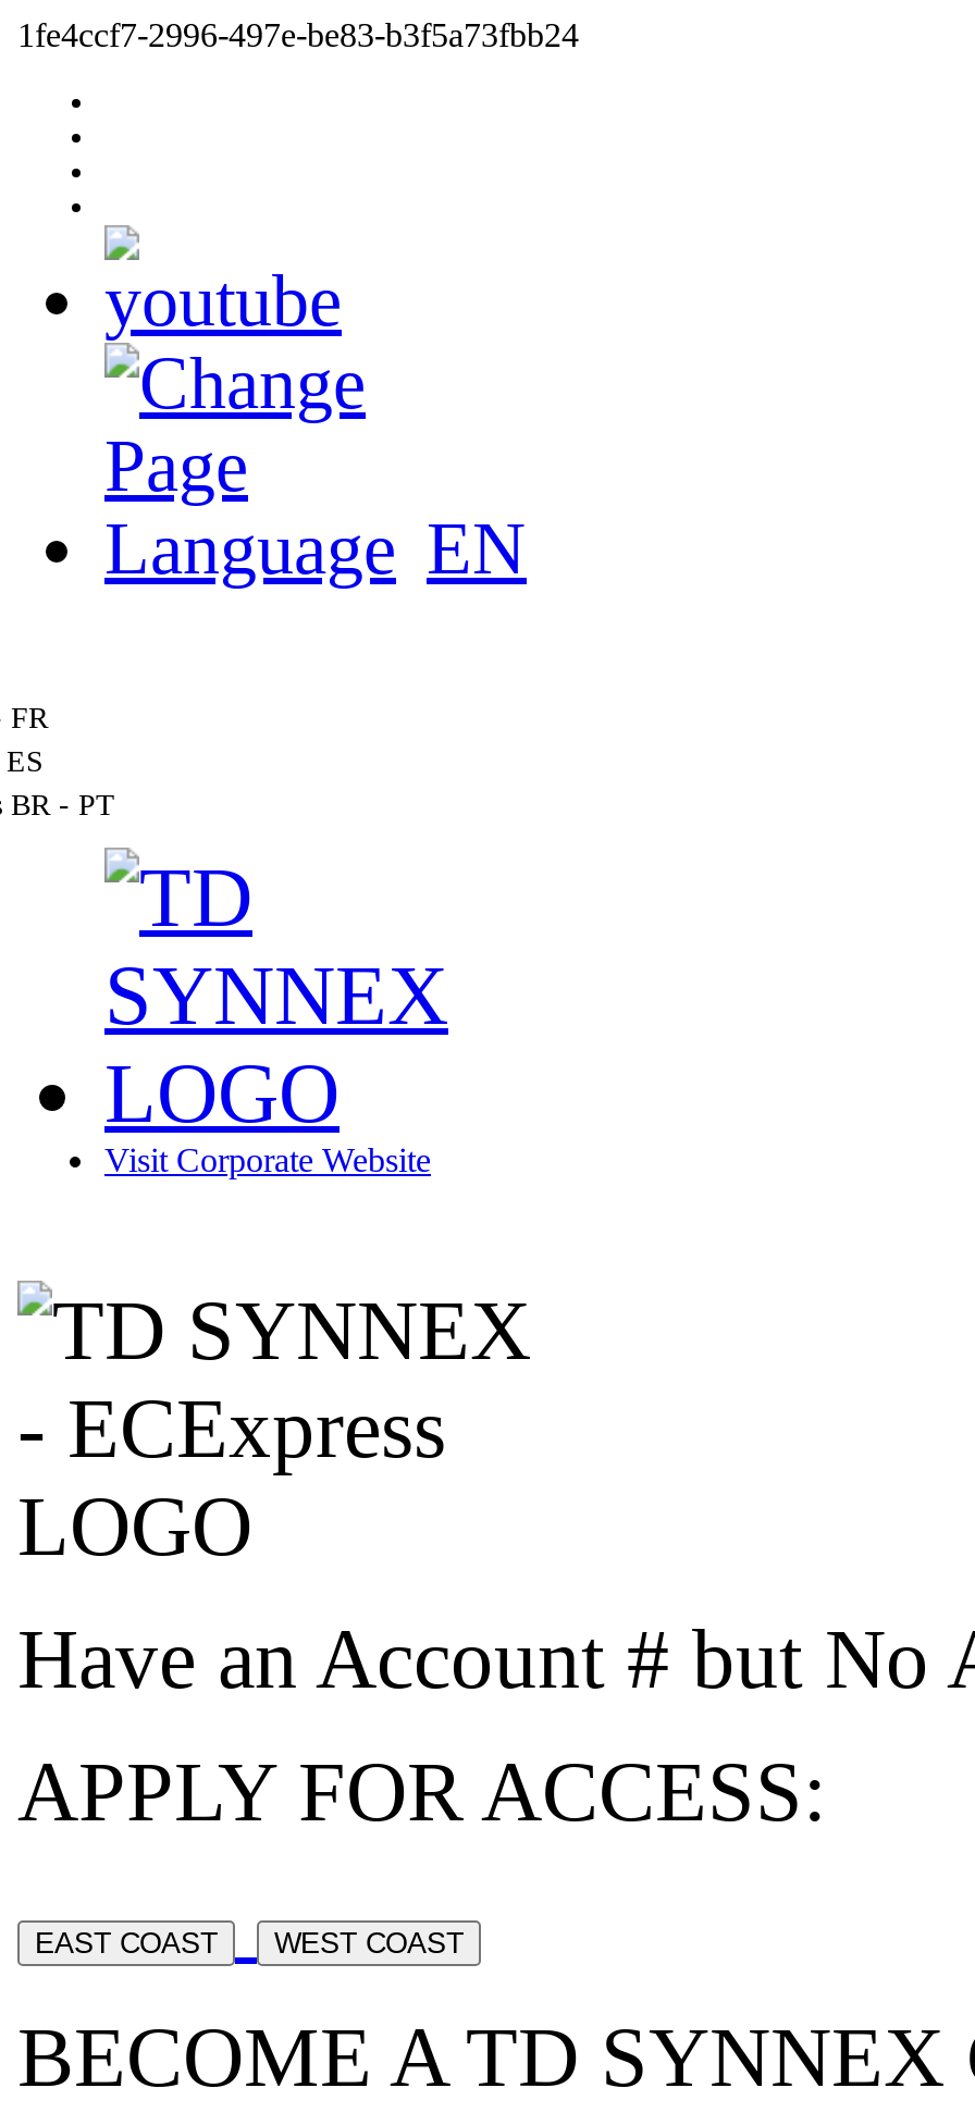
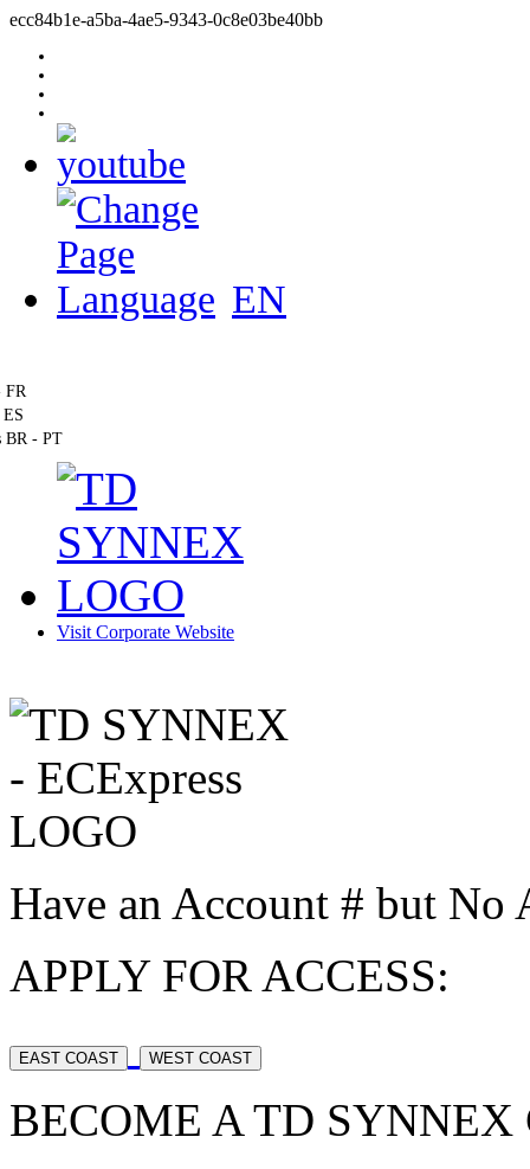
- 1fe4ccf7-2996-497e-be83-b3f5a73fbb24
+ ecc84b1e-a5ba-4ae5-9343-0c8e03be40bb
